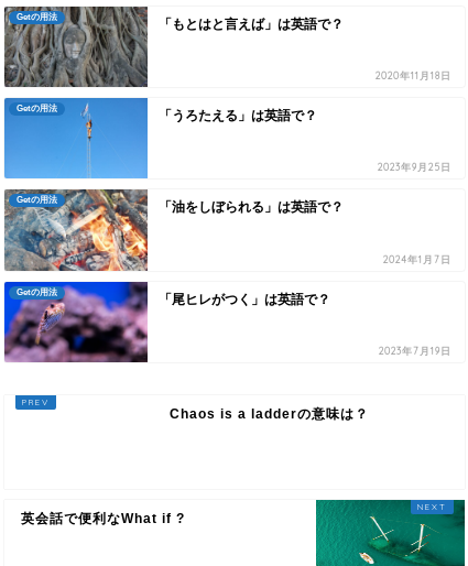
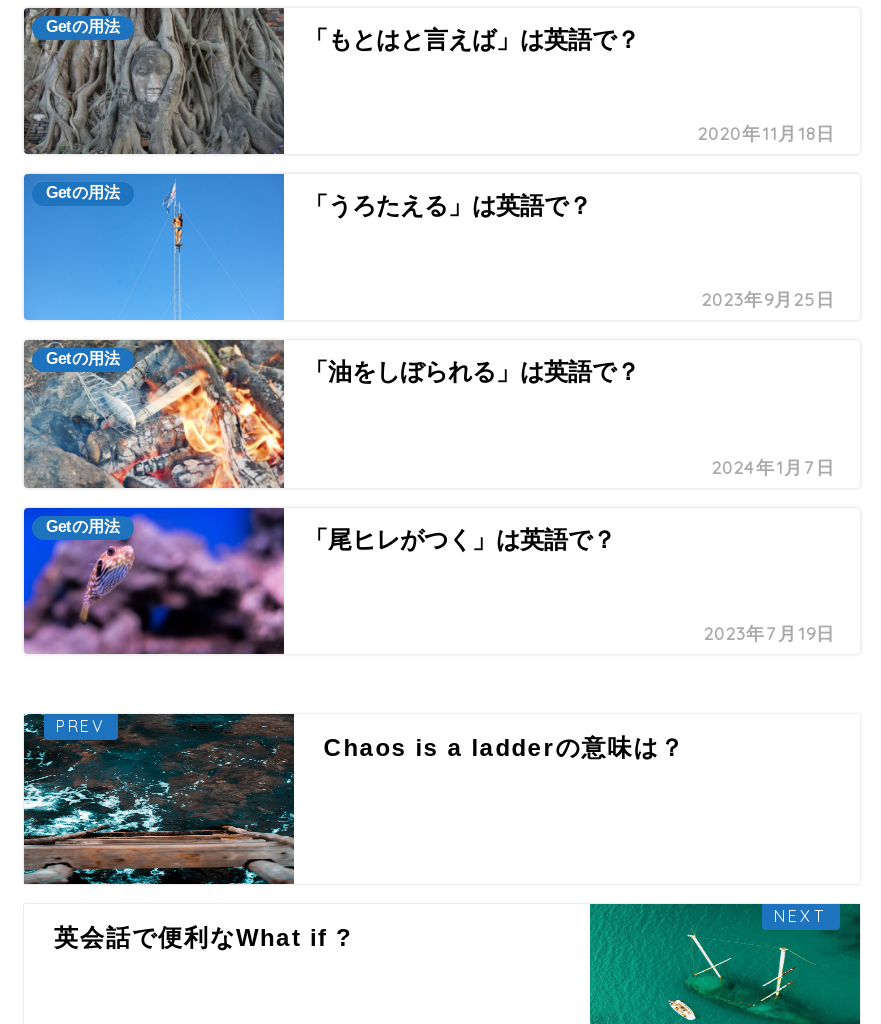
+ [image]
